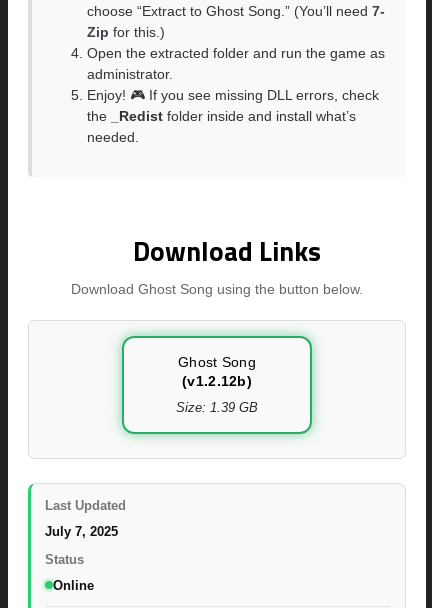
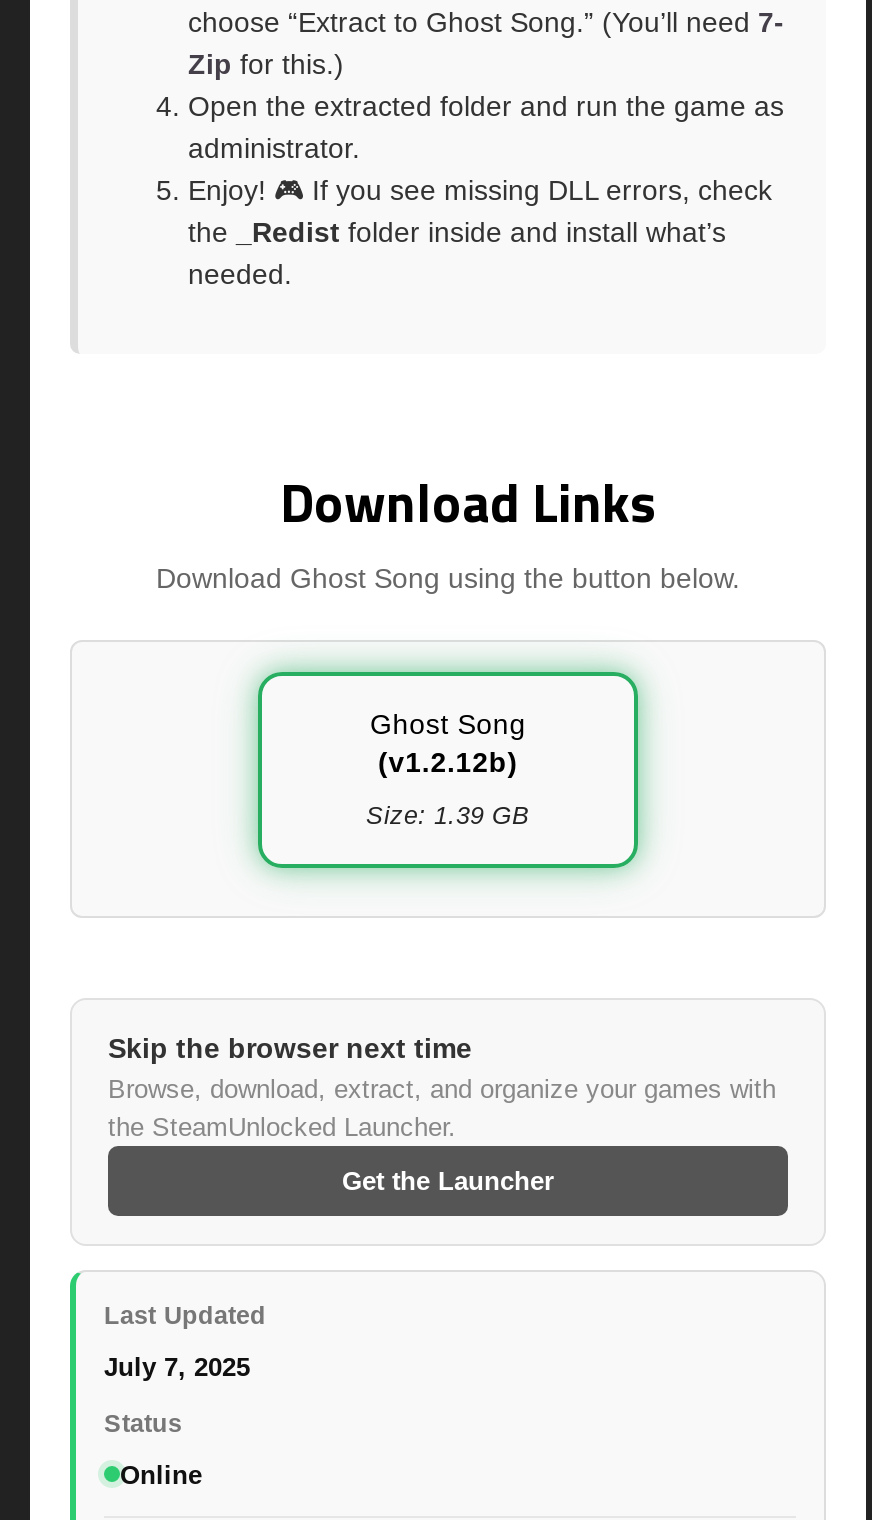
+ Skip the browser next time
+ Browse, download, extract, and organize your games with
+ the SteamUnlocked Launcher.
+ Get the Launcher
